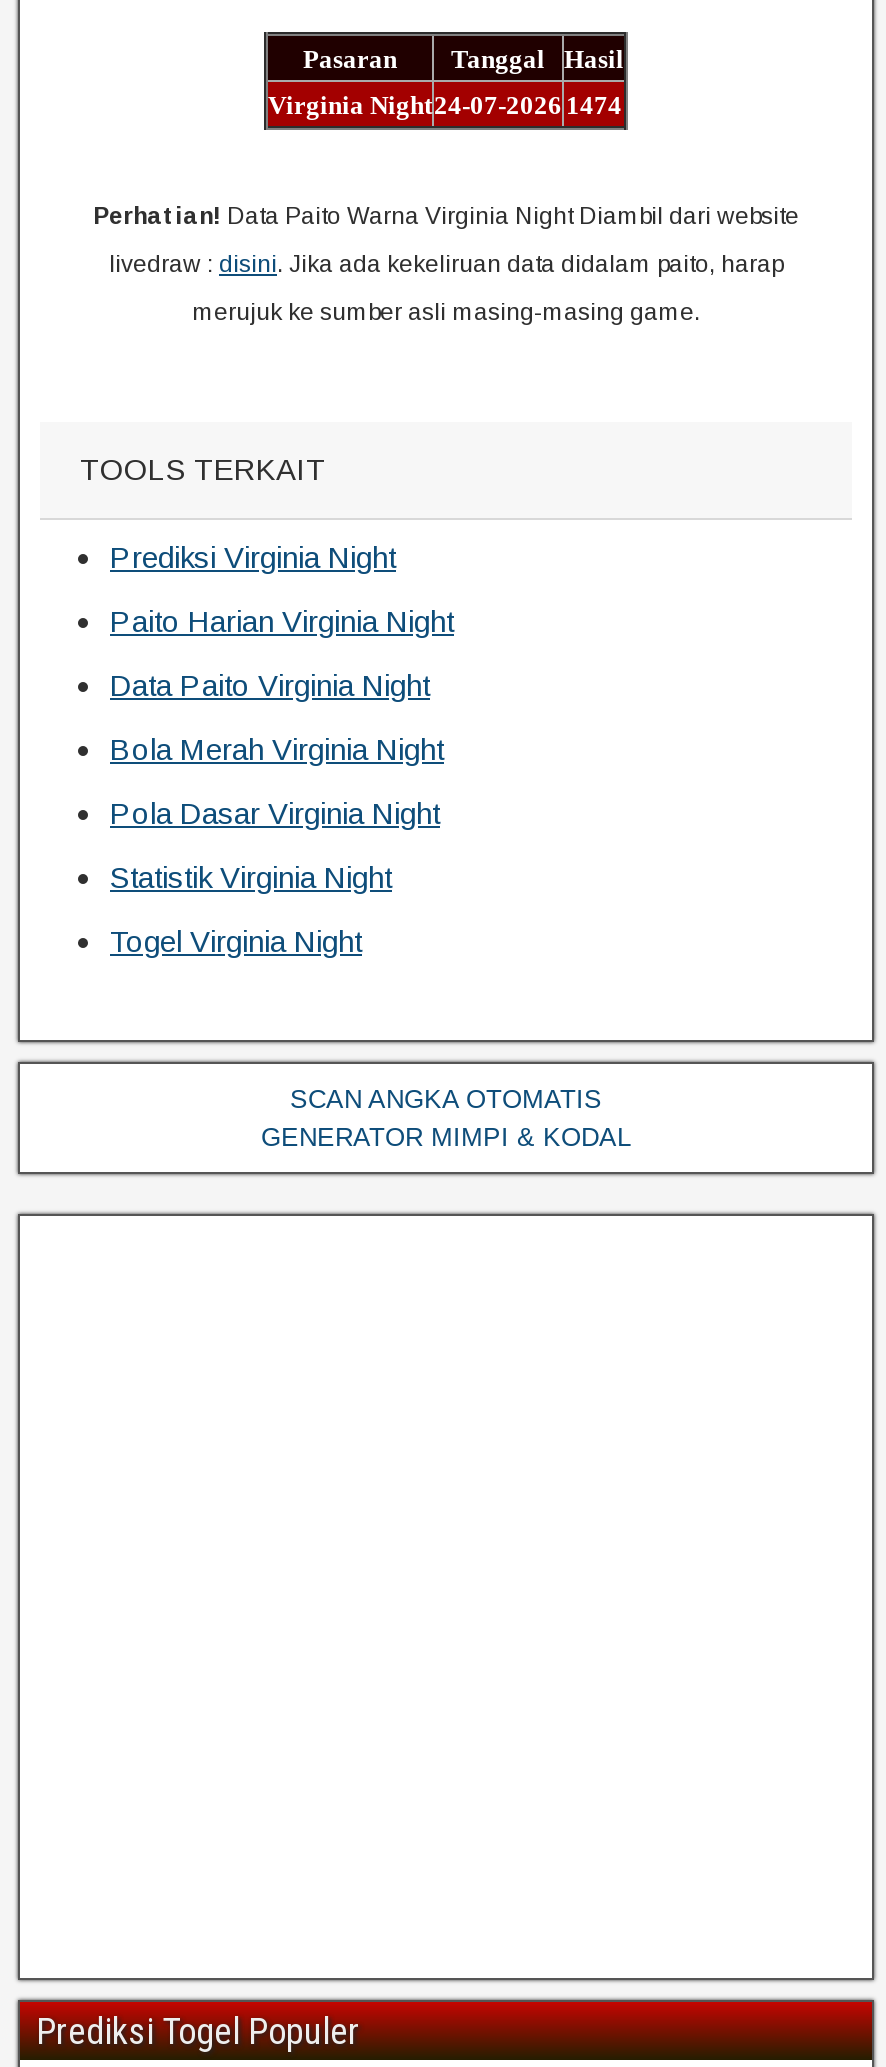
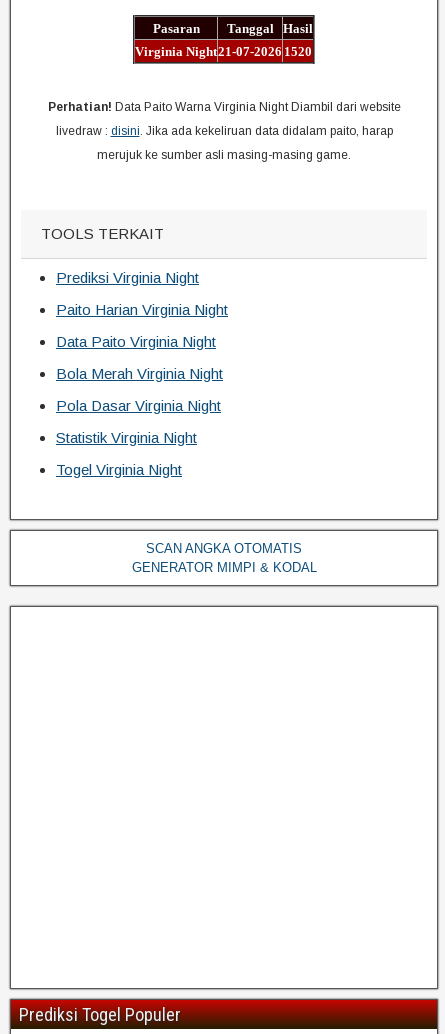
- Virginia Night24-07-2026 1474
+ Virginia Night21-07-2026 1520
